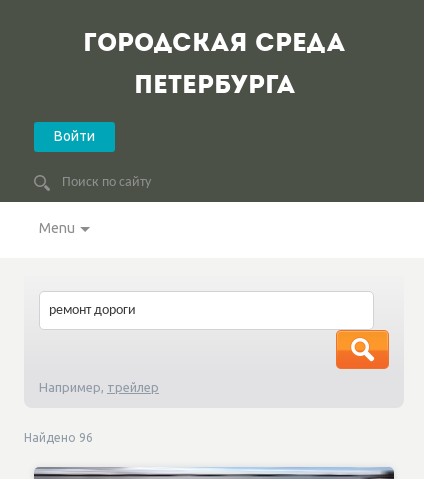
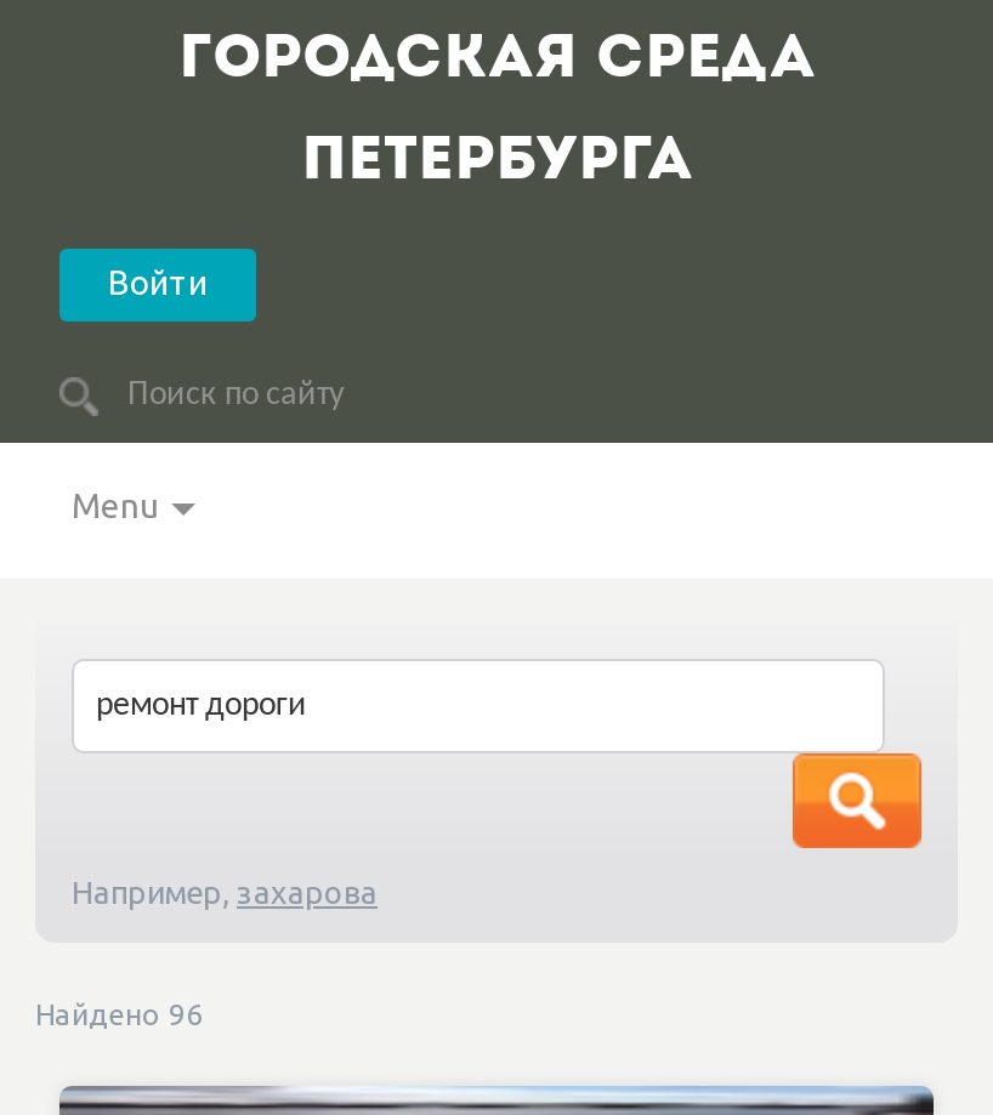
- Например, трейлер
+ Например, захарова
